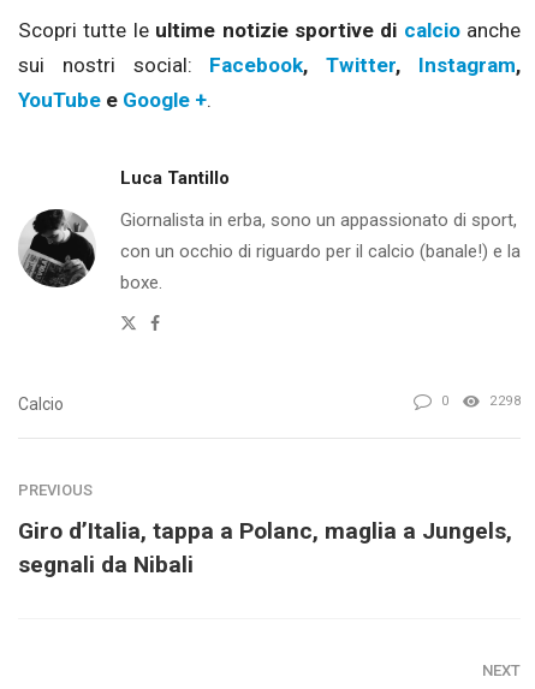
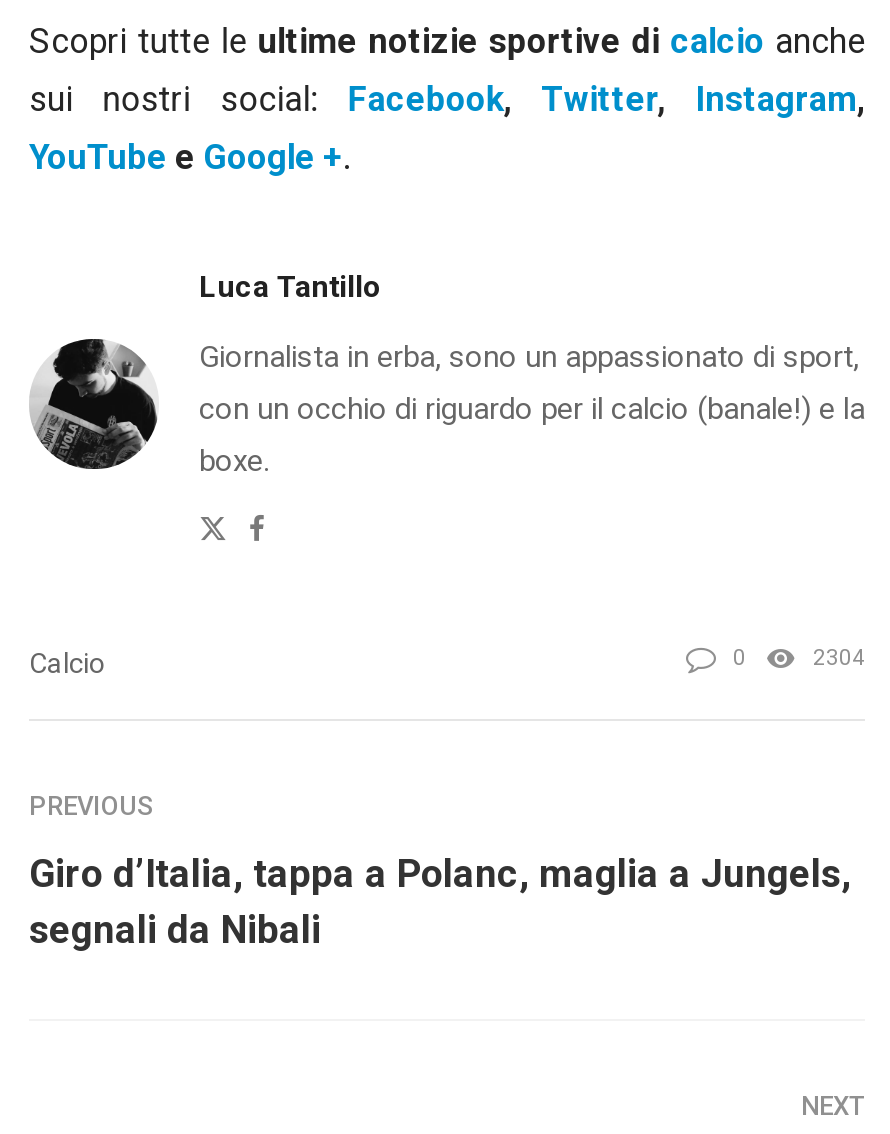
- 2298
+ 2304
